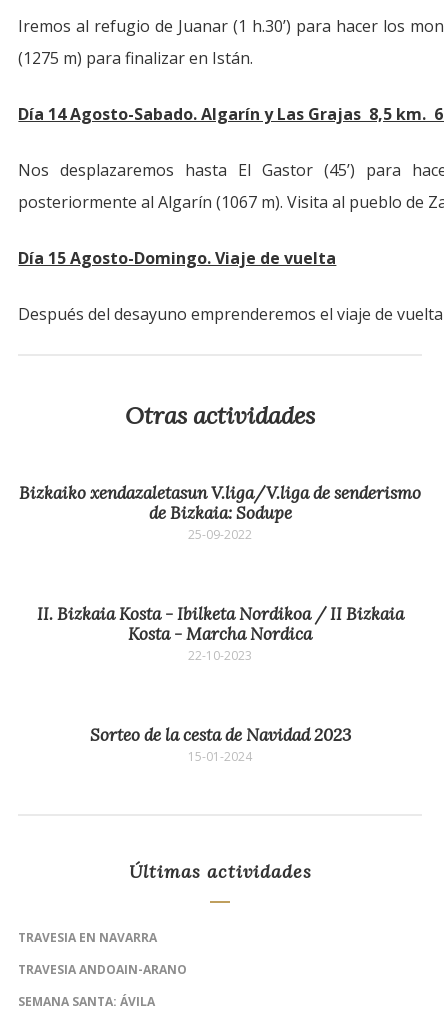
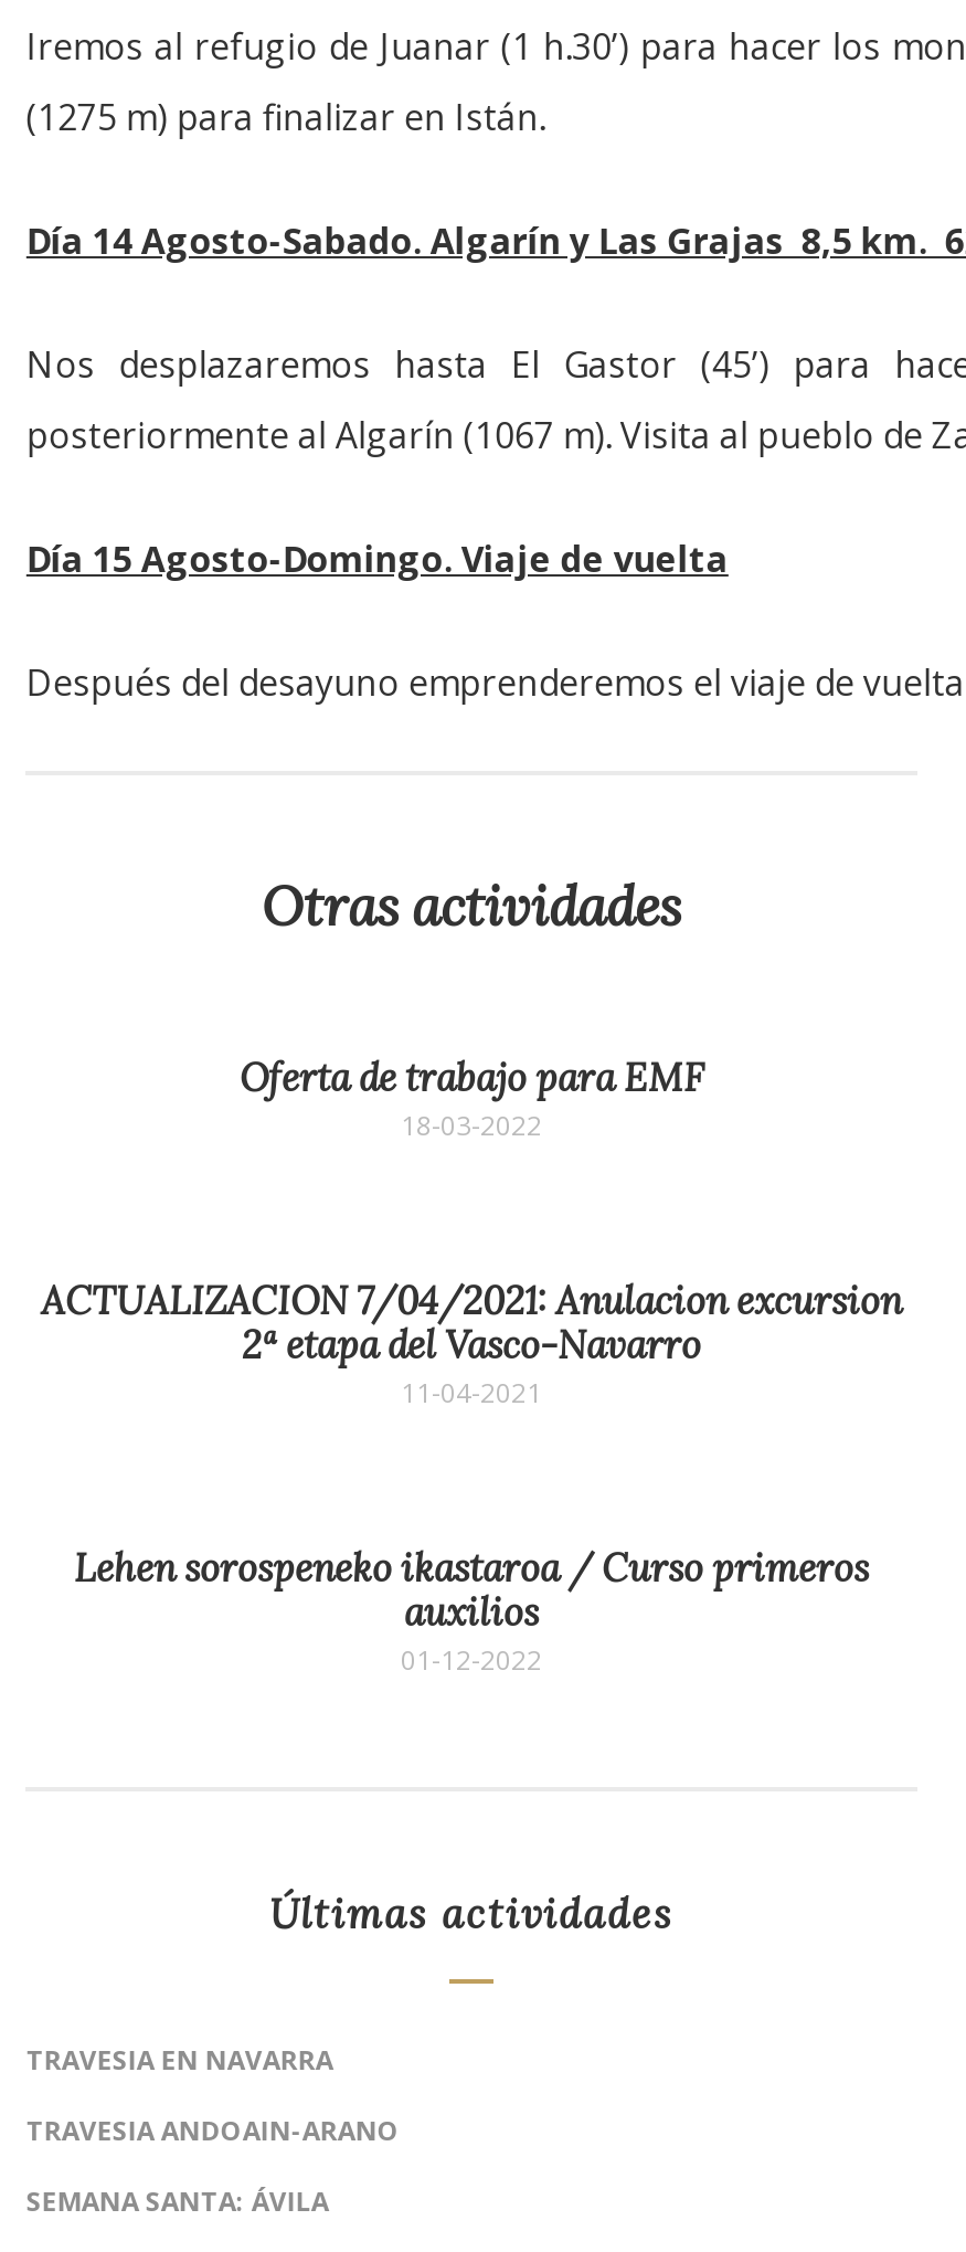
- Bizkaiko xendazaletasun V.liga/V.liga de senderismo
- de Bizkaia: Sodupe
- 25-09-2022
+ Oferta de trabajo para EMF
+ 18-03-2022

- II. Bizkaia Kosta - Ibilketa Nordikoa / II Bizkaia
- Kosta - Marcha Nordica
- 22-10-2023
+ ACTUALIZACION 7/04/2021: Anulacion excursion
+ 2ª etapa del Vasco-Navarro
+ 11-04-2021

- Sorteo de la cesta de Navidad 2023
- 15-01-2024
+ Lehen sorospeneko ikastaroa / Curso primeros
+ auxilios
+ 01-12-2022
